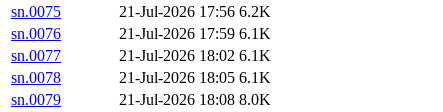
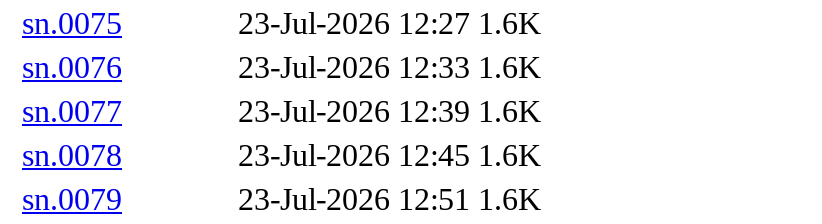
- 21-Jul-2026 17:56 6.2K
+ 23-Jul-2026 12:27 1.6K

- 21-Jul-2026 17:59 6.1K
+ 23-Jul-2026 12:33 1.6K

- 21-Jul-2026 18:02 6.1K
+ 23-Jul-2026 12:39 1.6K

- 21-Jul-2026 18:05 6.1K
+ 23-Jul-2026 12:45 1.6K

- 21-Jul-2026 18:08 8.0K
+ 23-Jul-2026 12:51 1.6K
